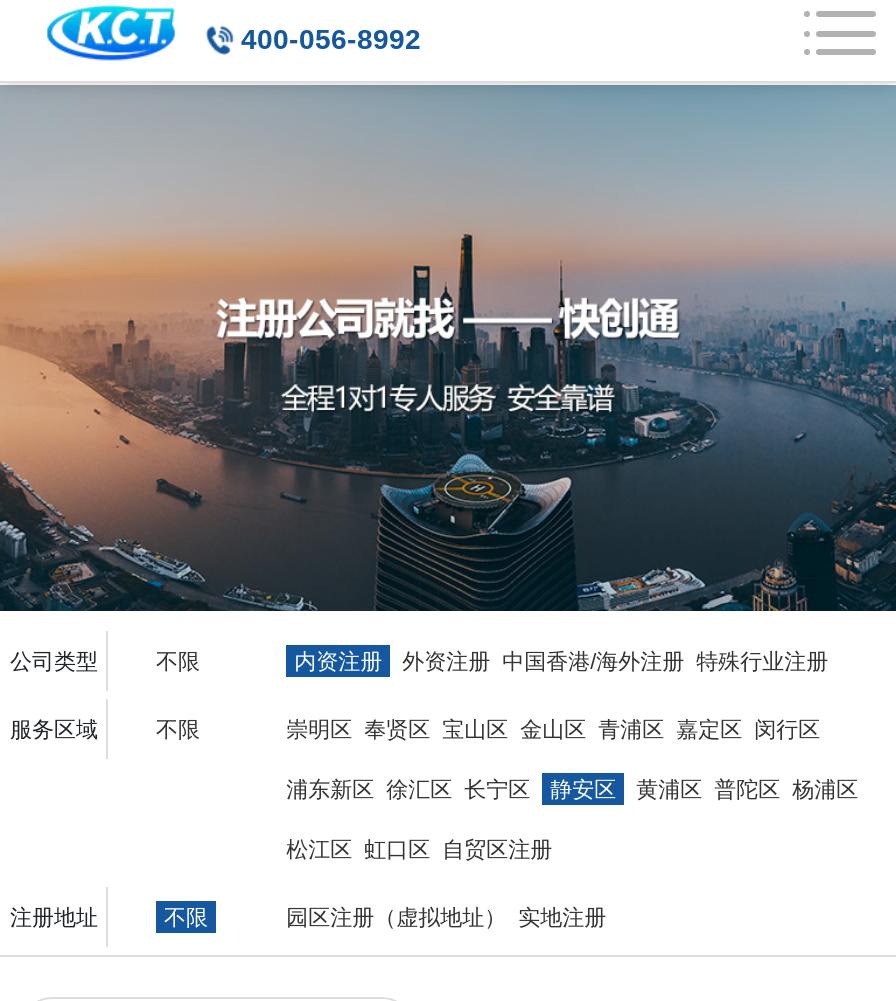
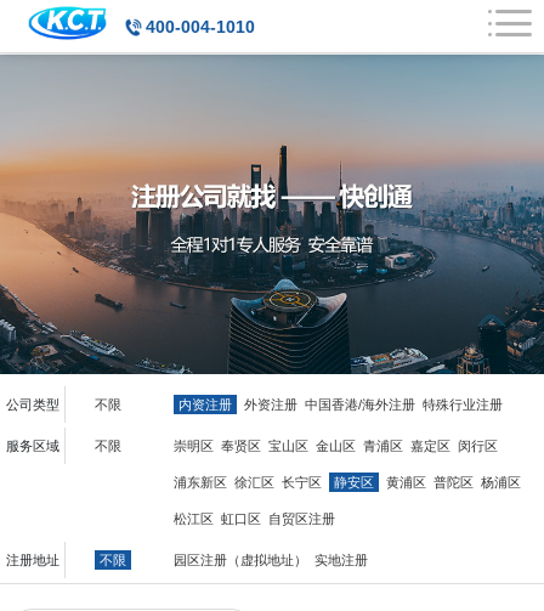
- 400-056-8992
+ 400-004-1010
